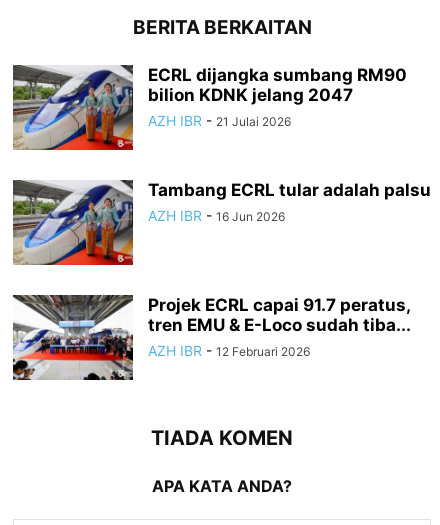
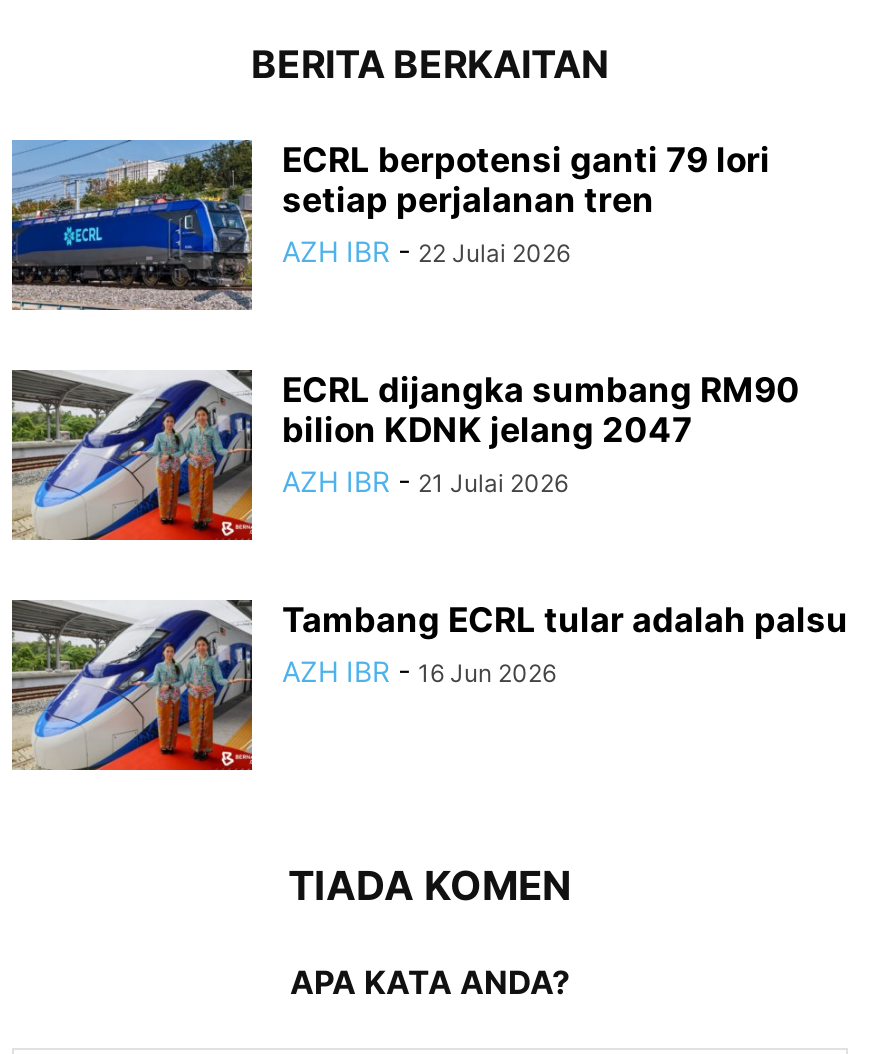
+ [image]
+ ECRL berpotensi ganti 79 lori
+ setiap perjalanan tren
+ AZH IBR - 22 Julai 2026

moved down: [image] | ECRL dijangka sumbang RM90 | bilion KDNK jelang 2047 | AZH IBR - 21 Julai 2026 | Tambang ECRL tular adalah palsu | AZH IBR - 16 Jun 2026

- [image]
- Projek ECRL capai 91.7 peratus,
- tren EMU & E-Loco sudah tiba...
- AZH IBR - 12 Februari 2026
